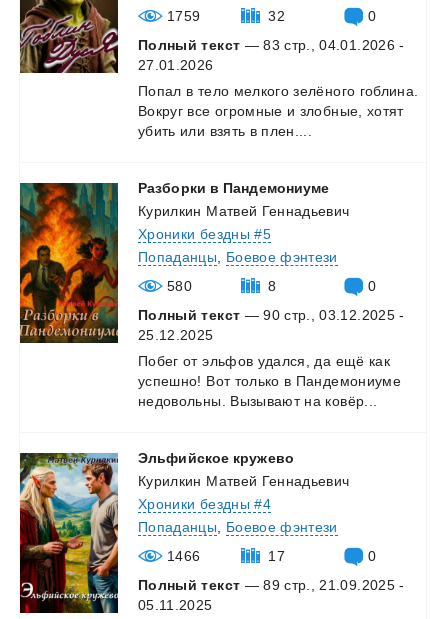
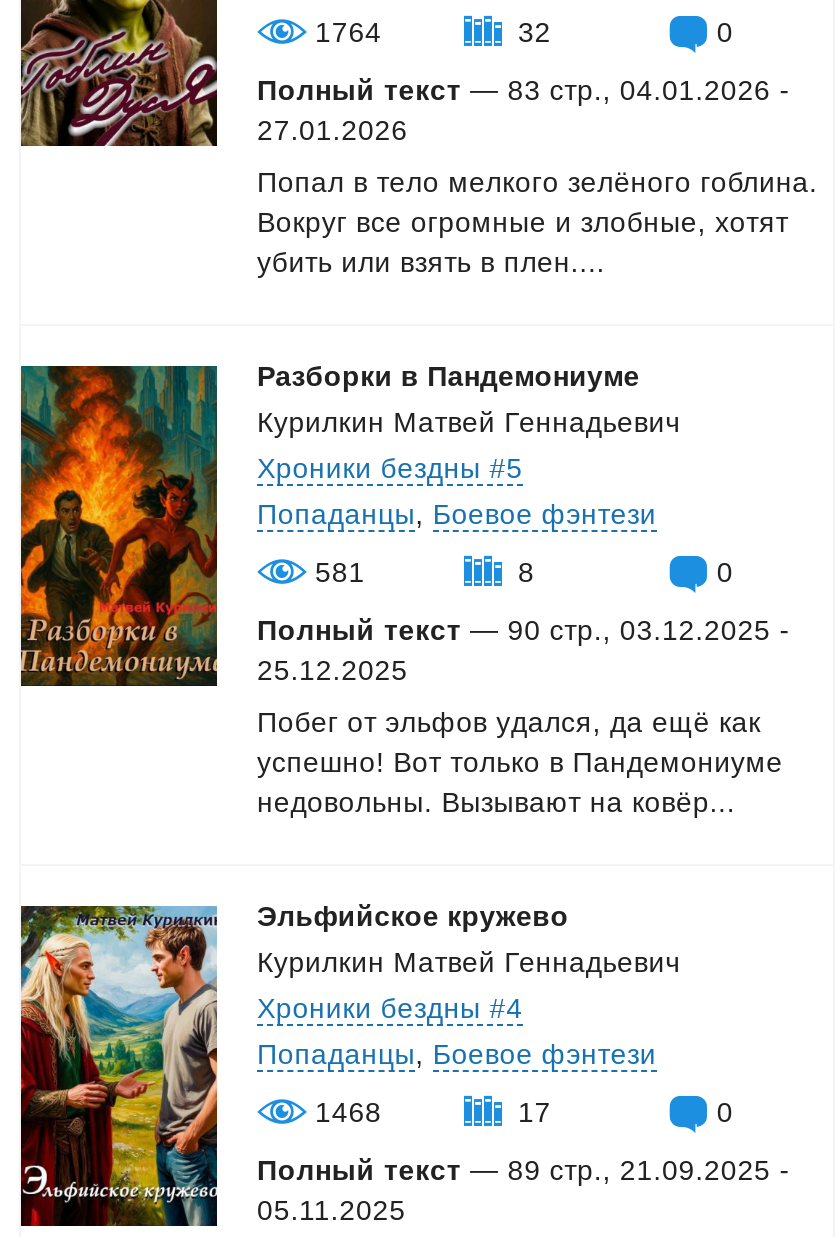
- 1759
+ 1764

- 580
+ 581

- 1466
+ 1468
